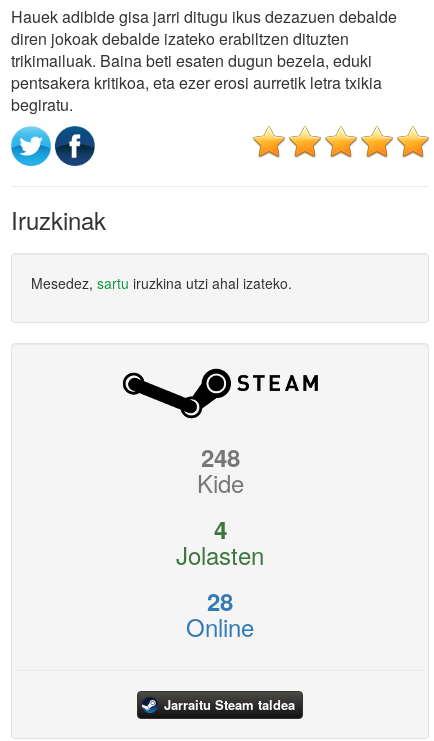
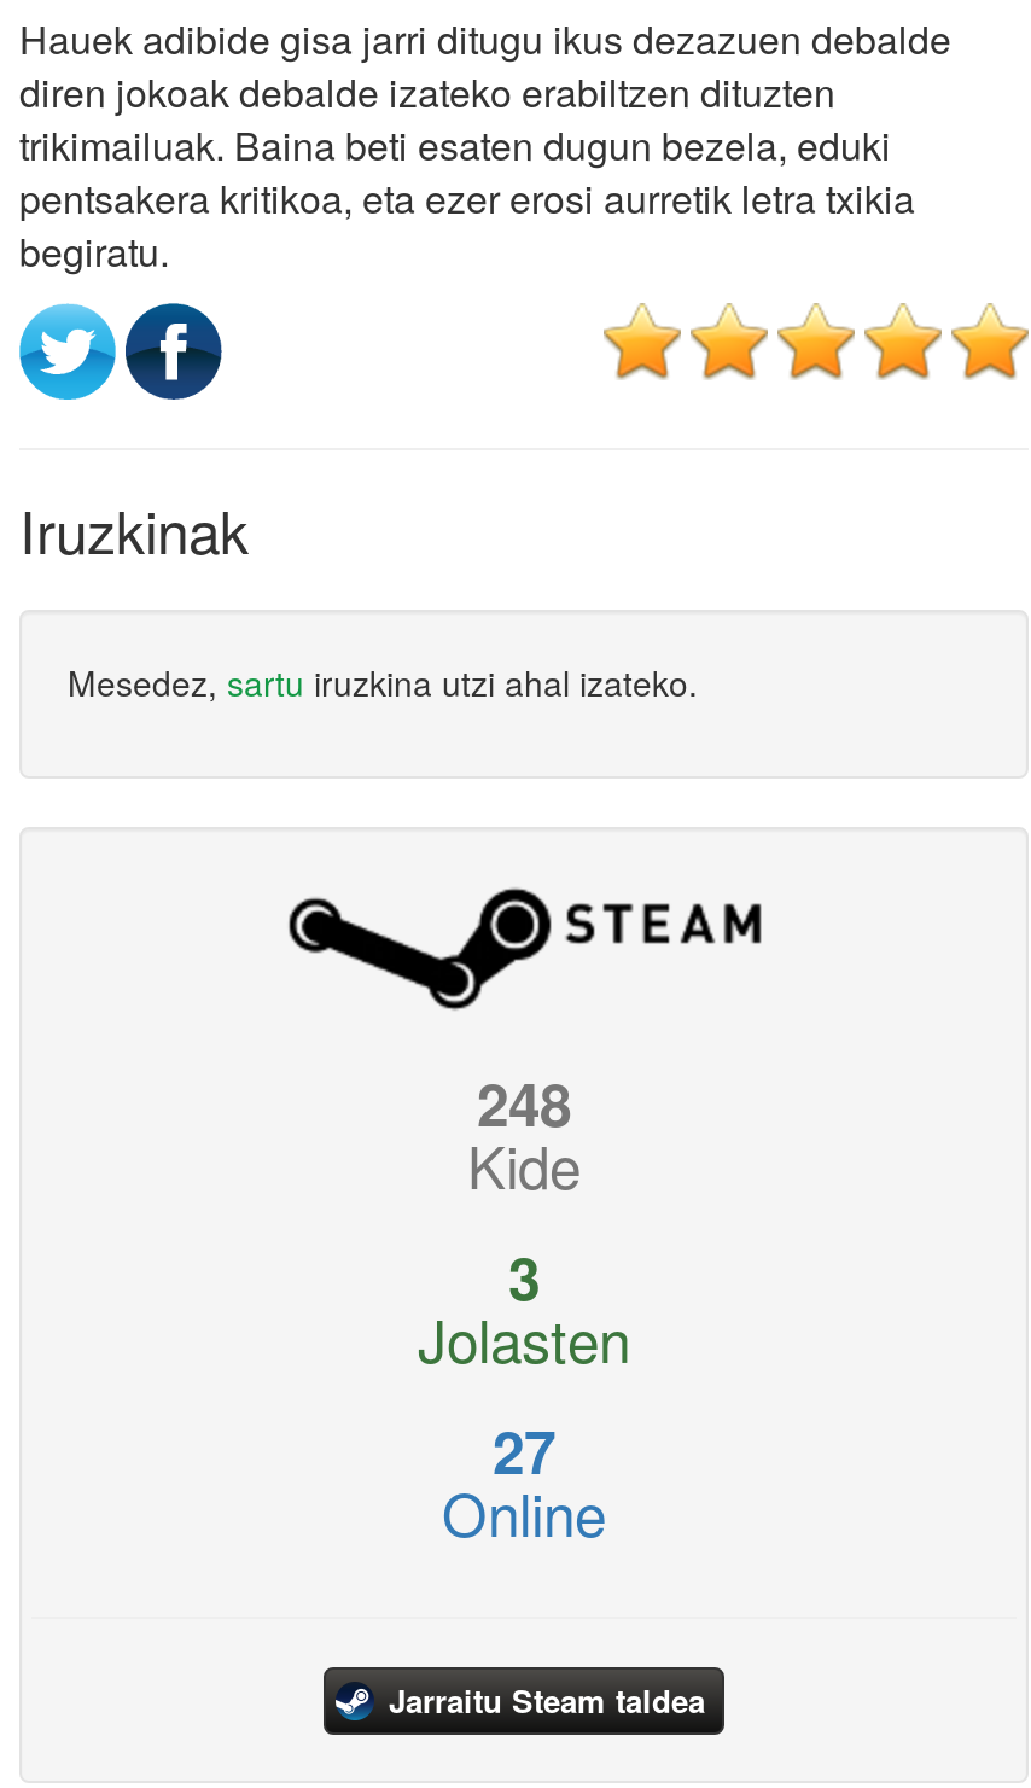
- 4
+ 3

- 28
+ 27
